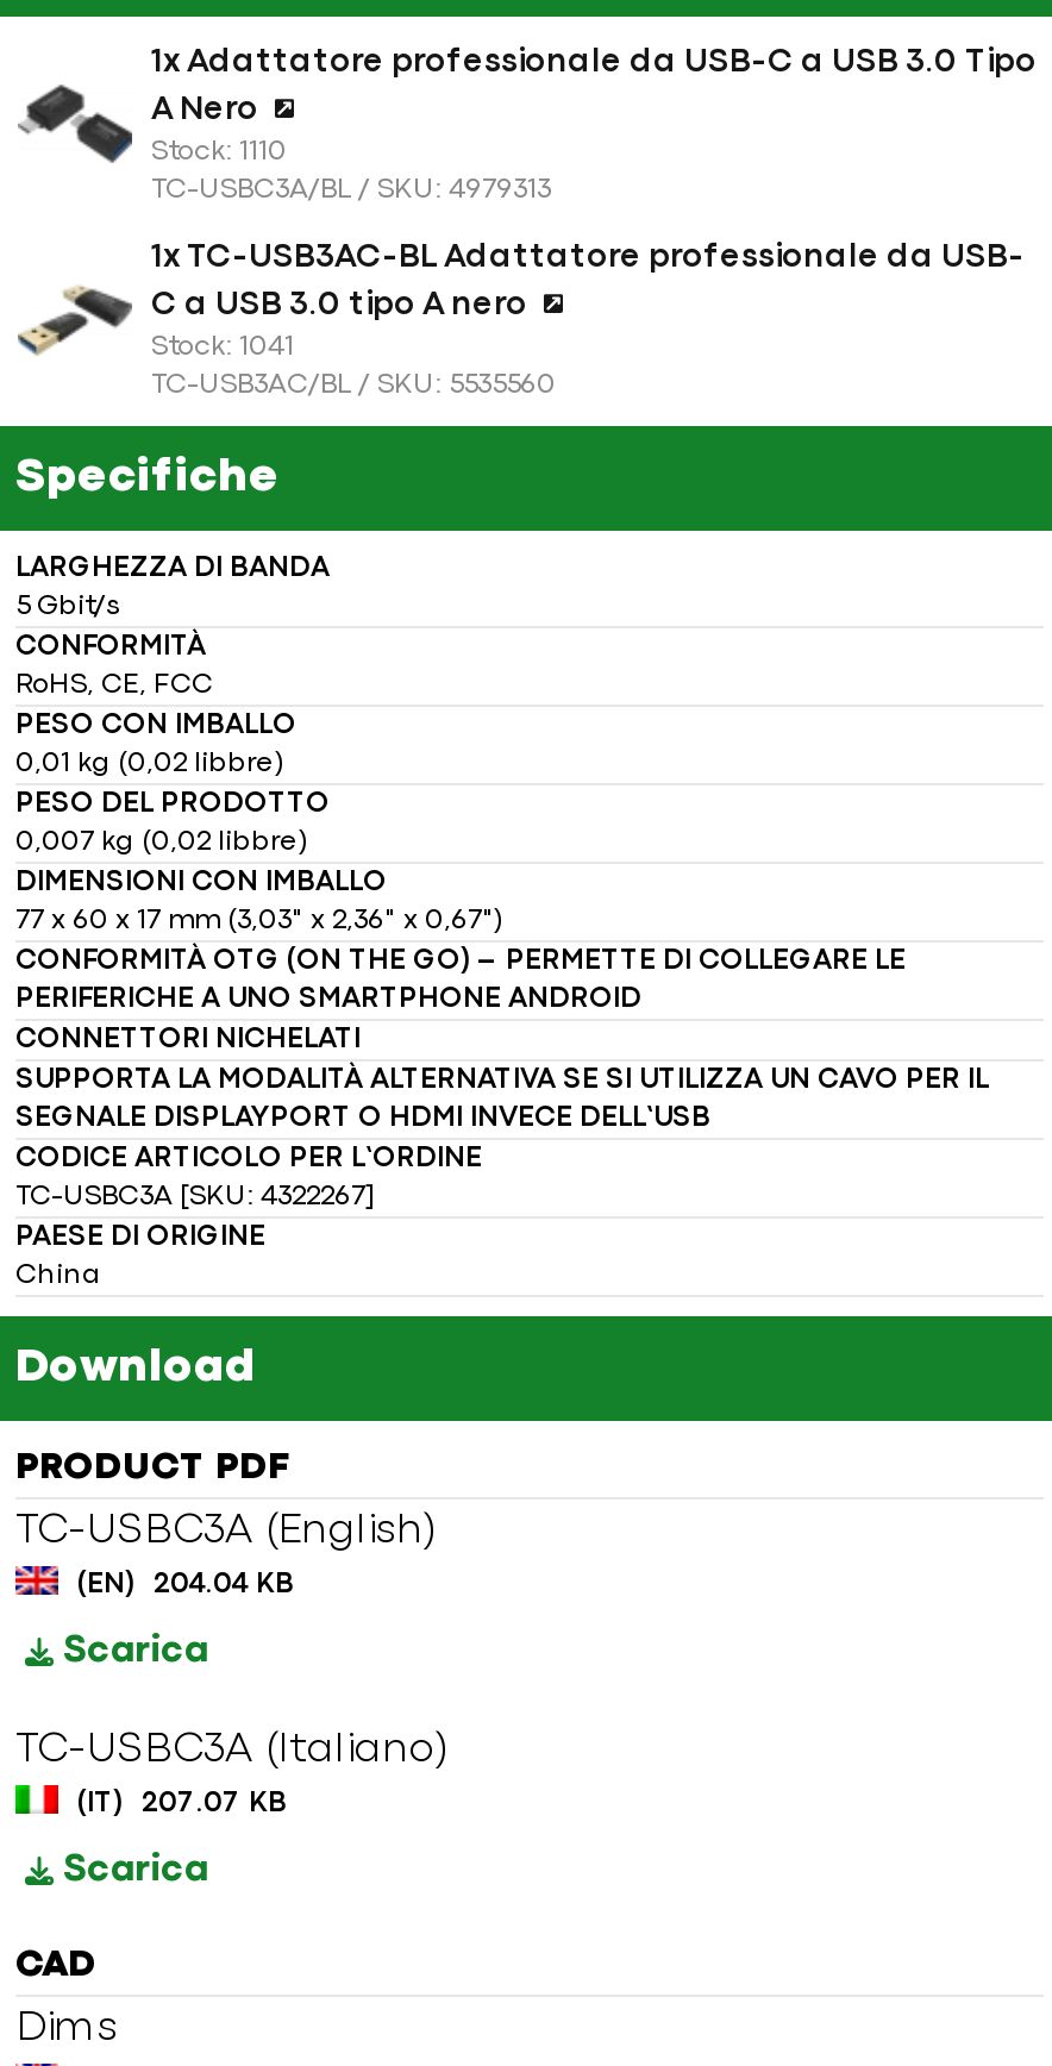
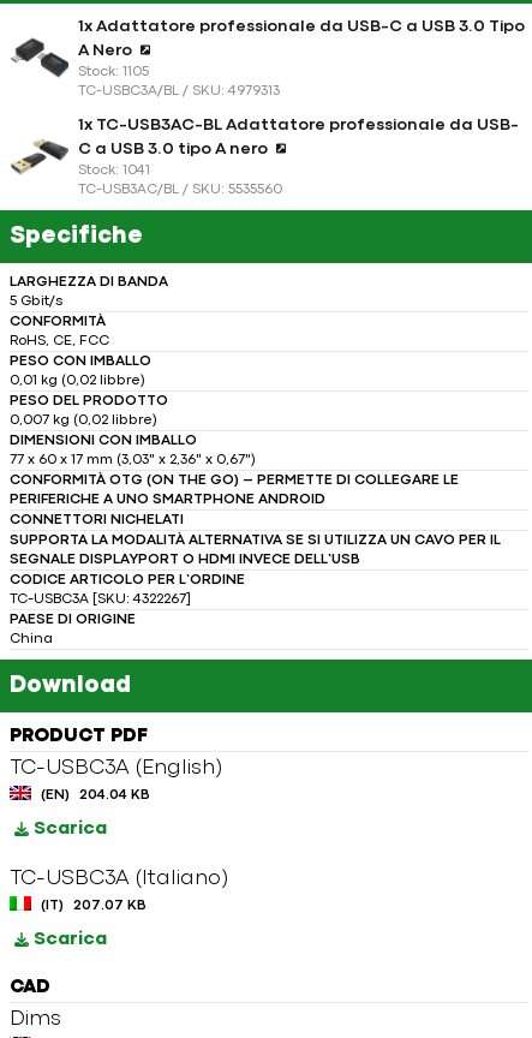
- Stock: 1110
+ Stock: 1105
